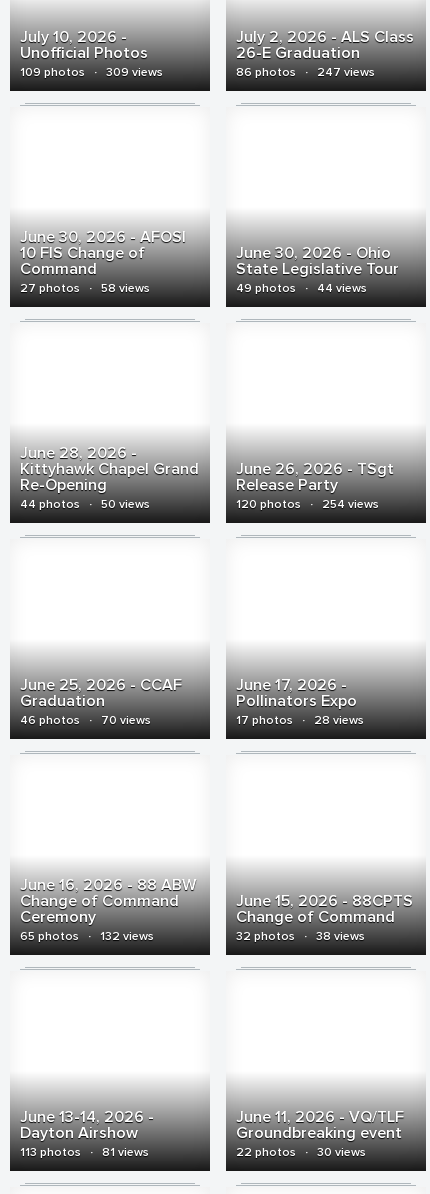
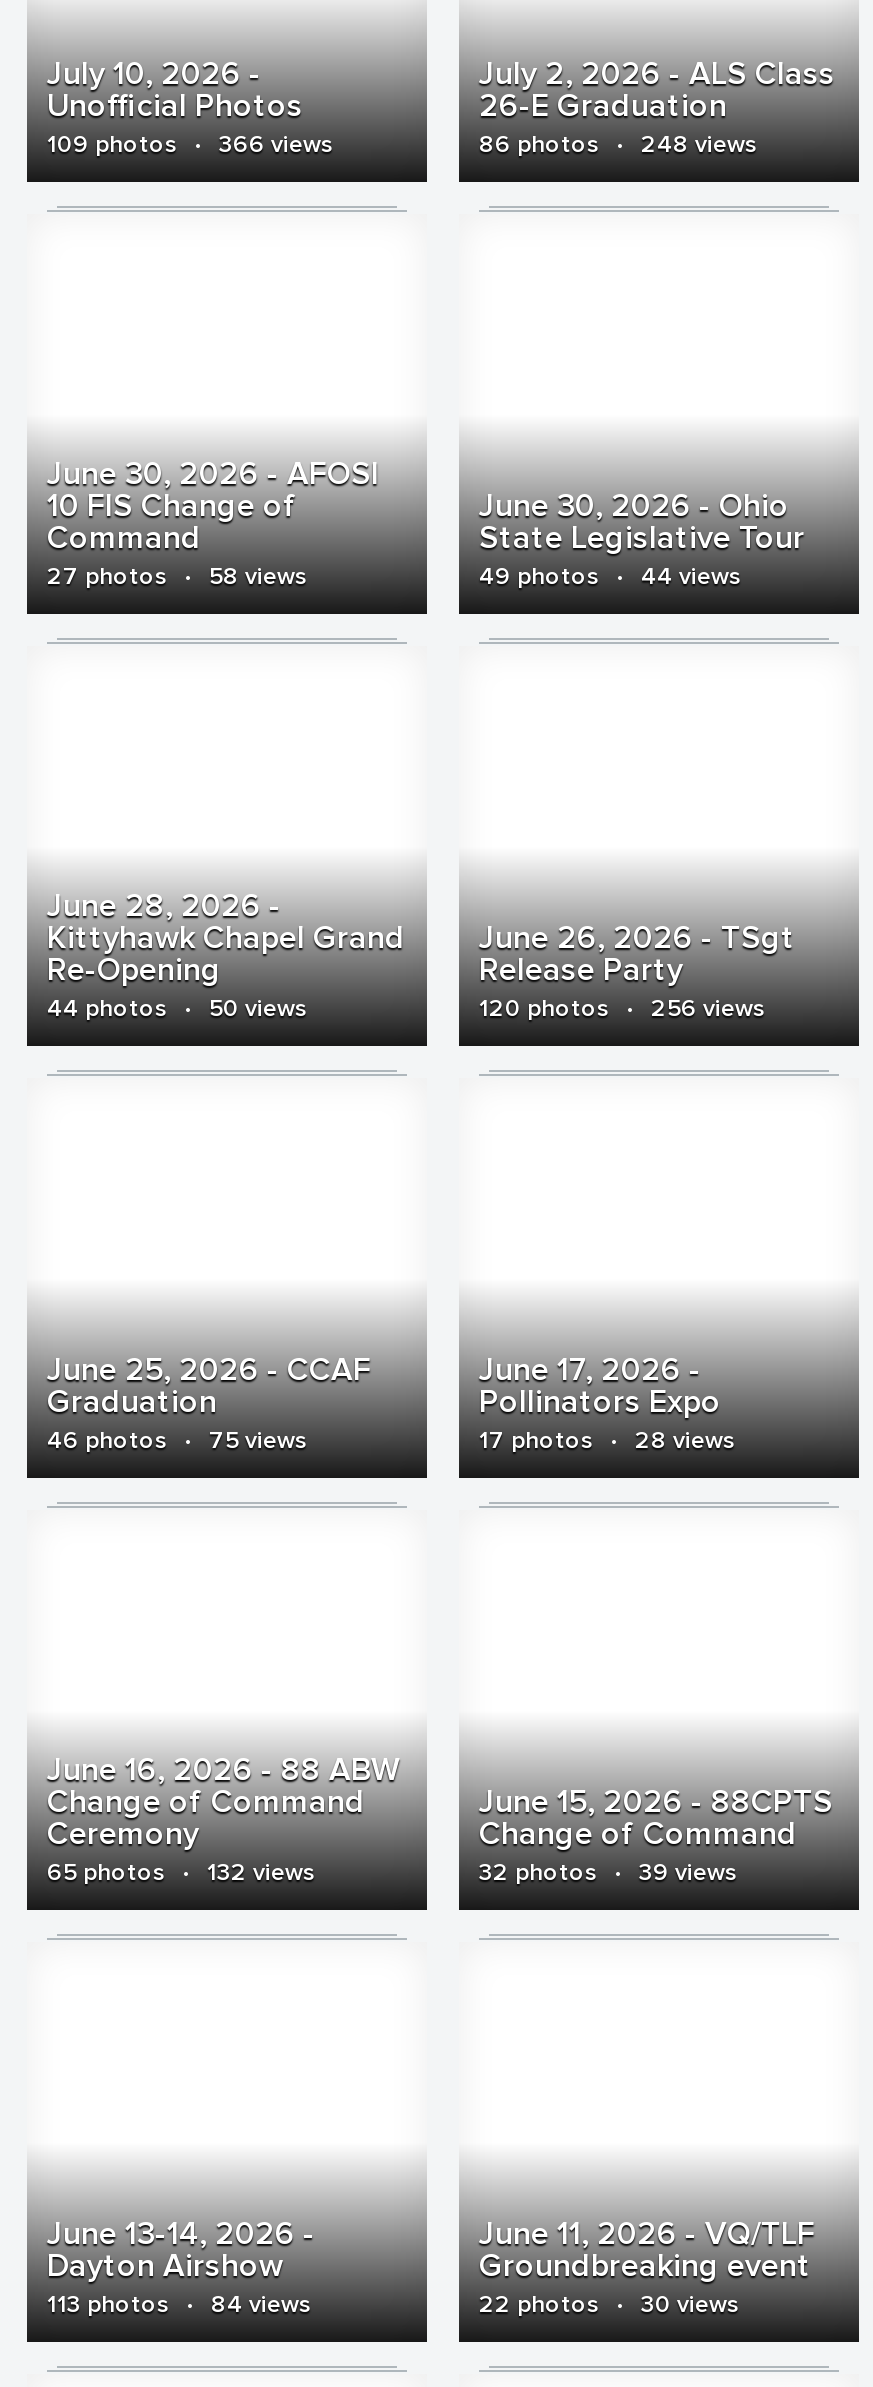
- 109 photos · 309 views
+ 109 photos · 366 views

- 86 photos · 247 views
+ 86 photos · 248 views

- 120 photos · 254 views
+ 120 photos · 256 views

- 46 photos · 70 views
+ 46 photos · 75 views

- 32 photos · 38 views
+ 32 photos · 39 views

- 113 photos · 81 views
+ 113 photos · 84 views
